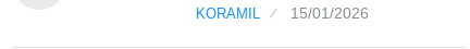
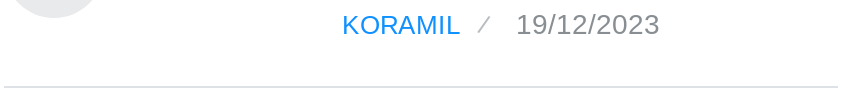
- KORAMIL 15/01/2026
+ KORAMIL 19/12/2023
